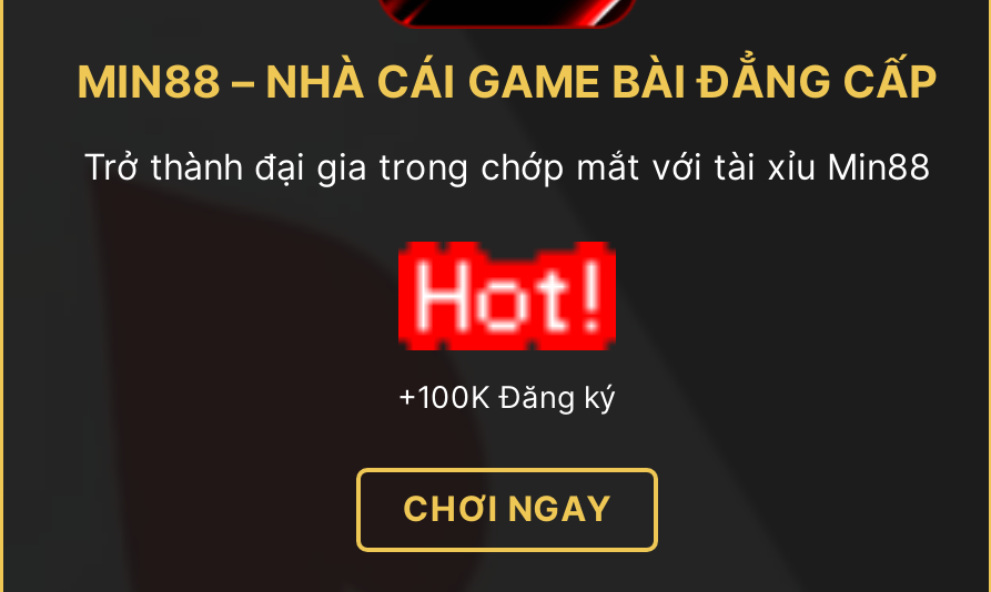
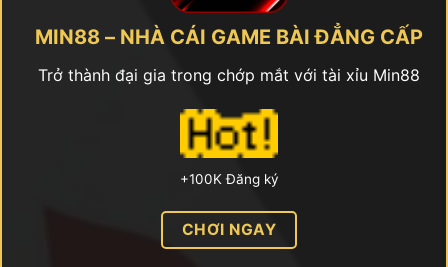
- [image]
+ [image]
